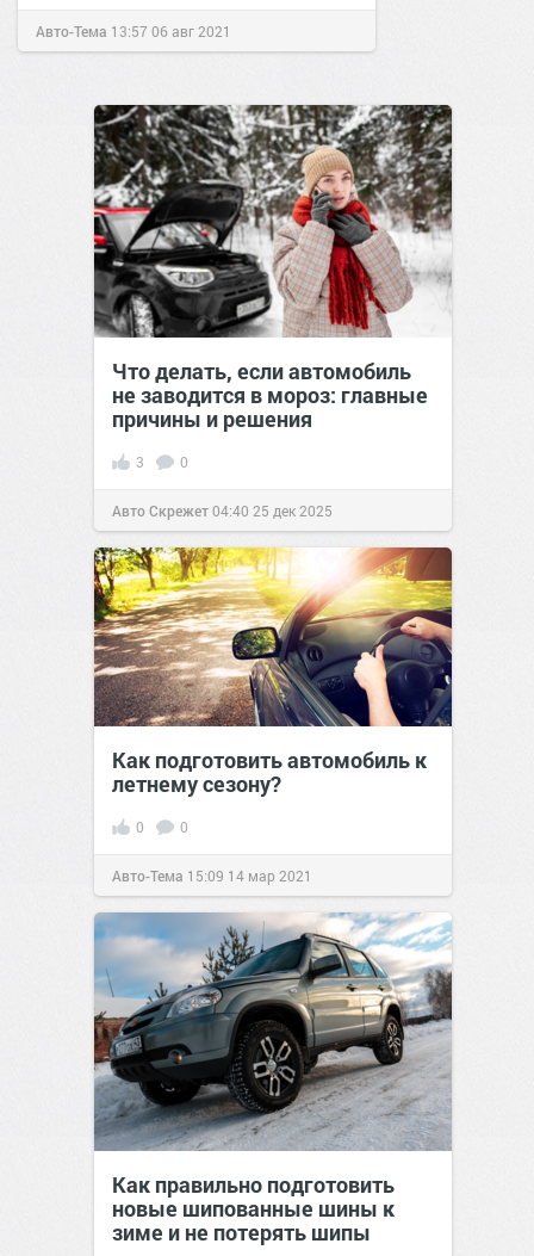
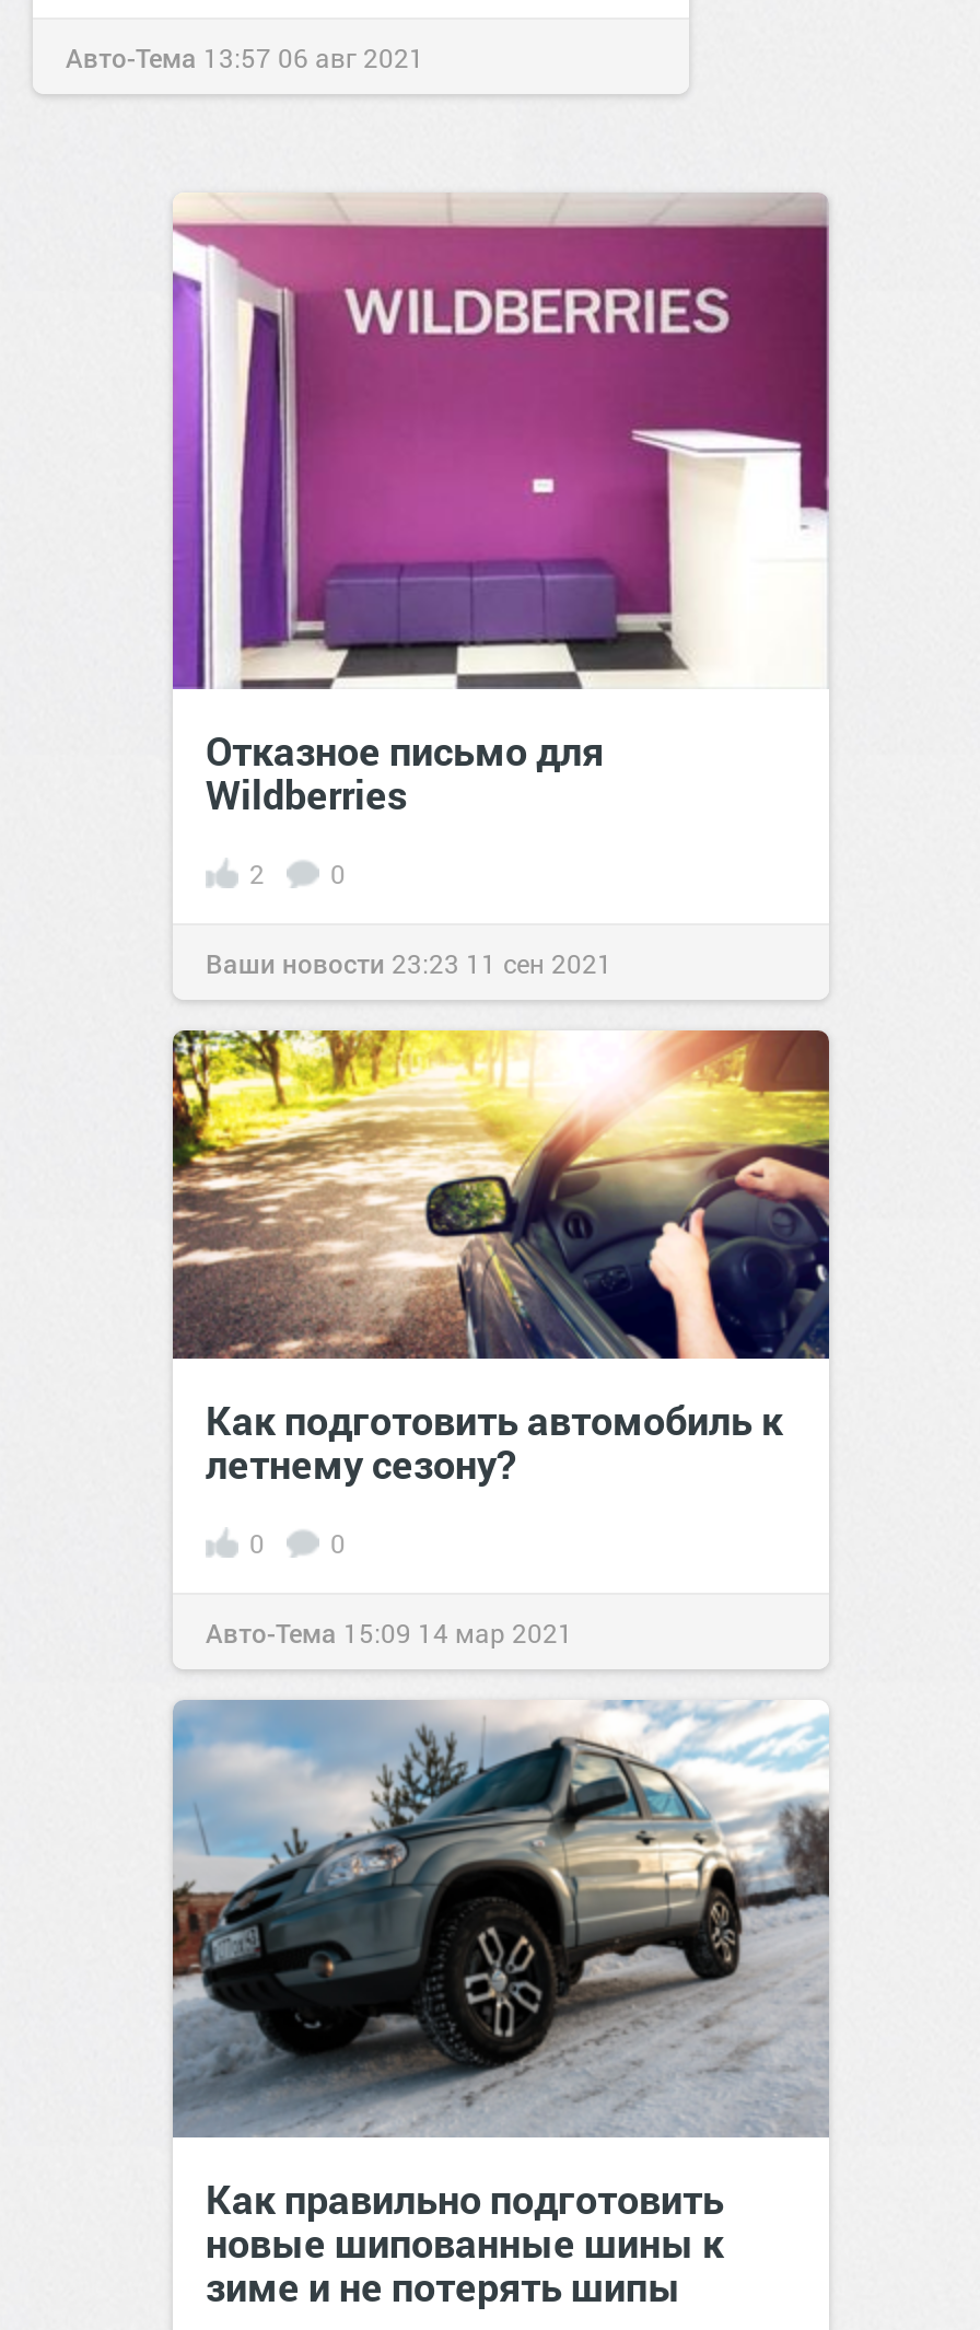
- [image]
- Что делать, если автомобиль
- не заводится в мороз: главные
- причины и решения
+ [image]
+ Отказное письмо для
+ Wildberries

- 3 0
+ 2 0

- Авто Скрежет 04:40 25 дек 2025
+ Ваши новости 23:23 11 сен 2021
